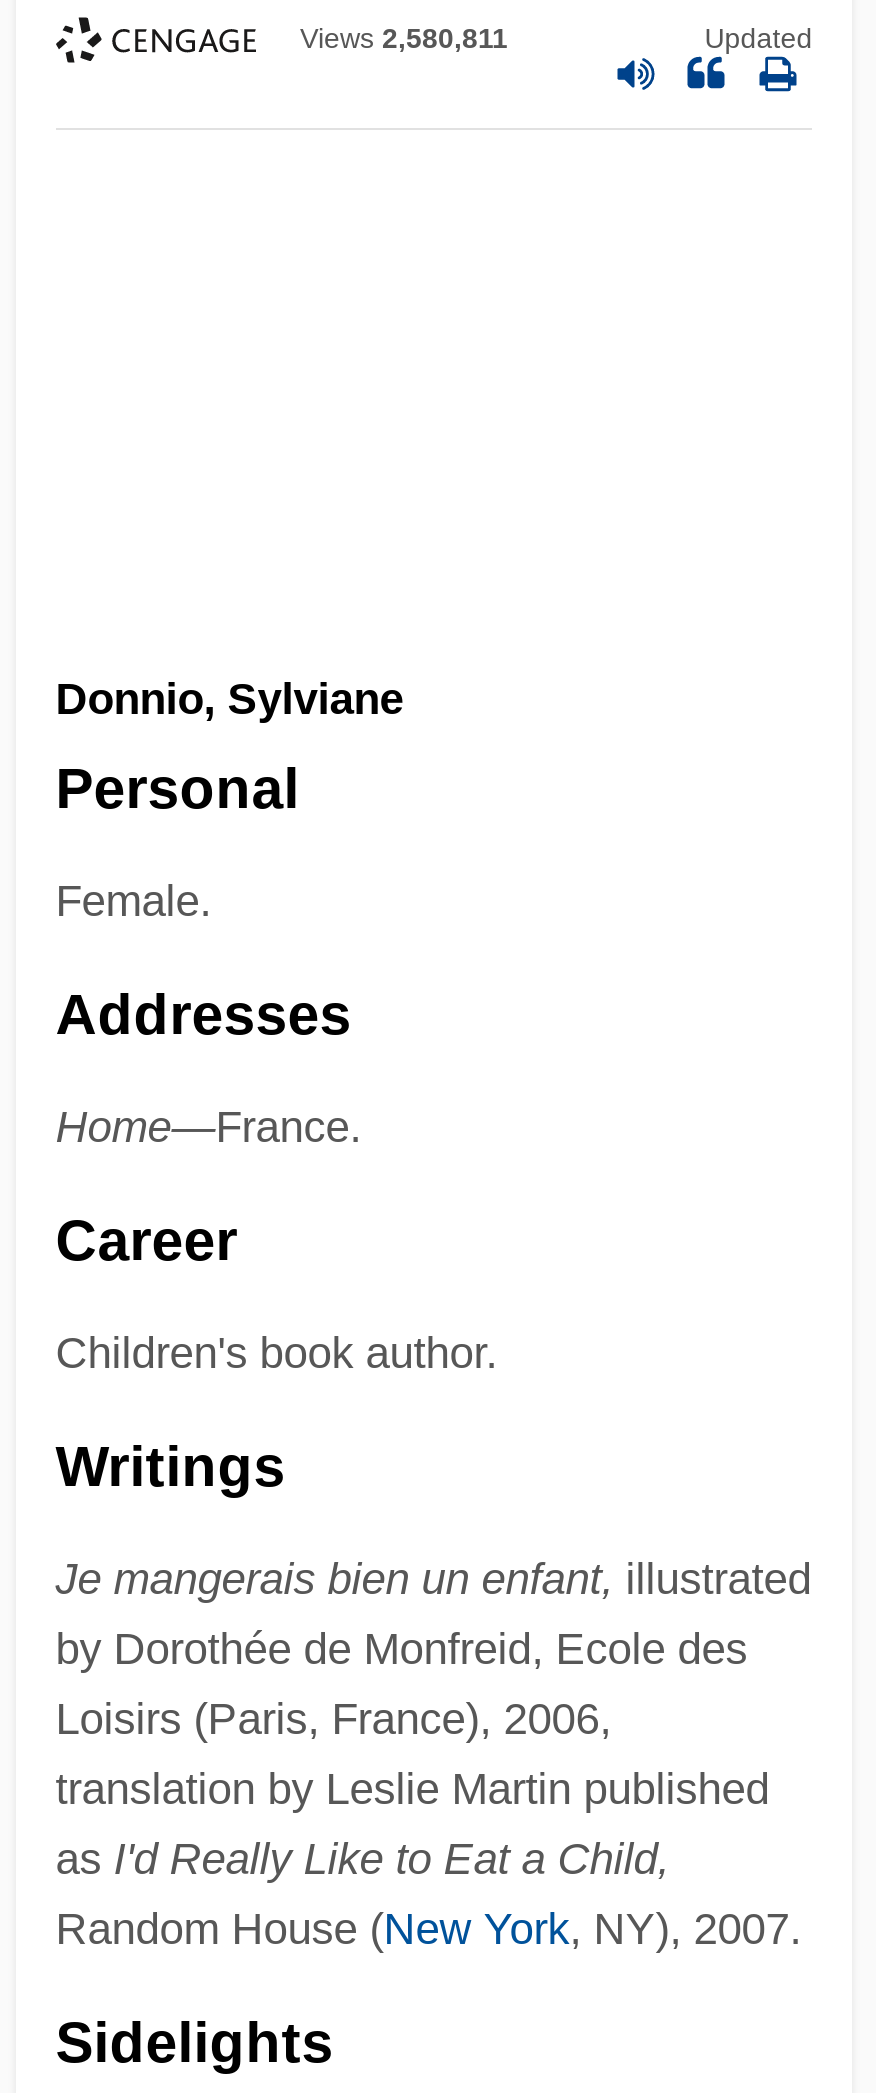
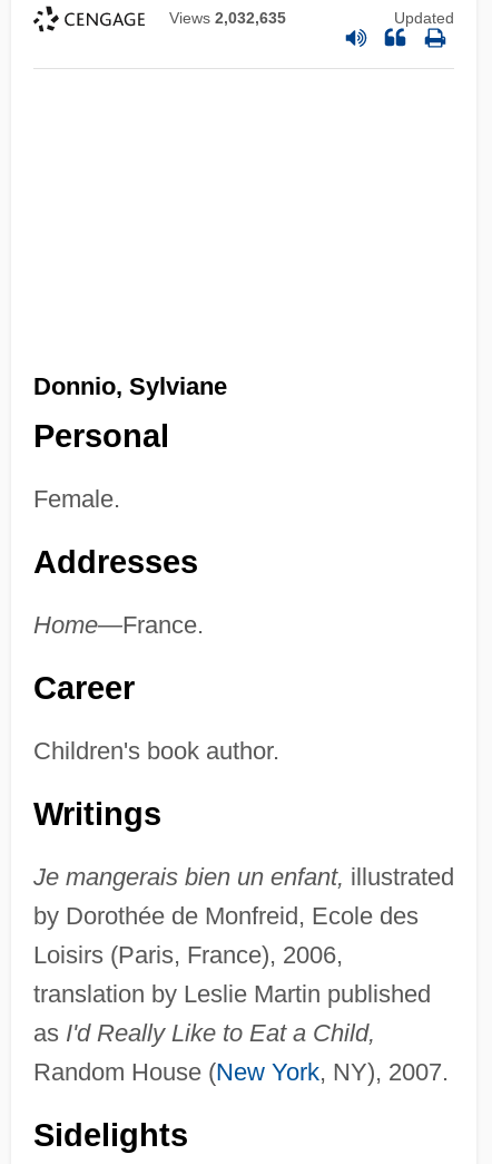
- Views 2,580,811
+ Views 2,032,635
